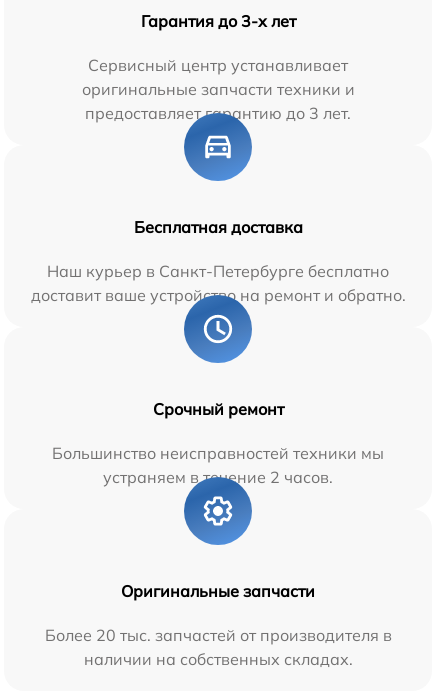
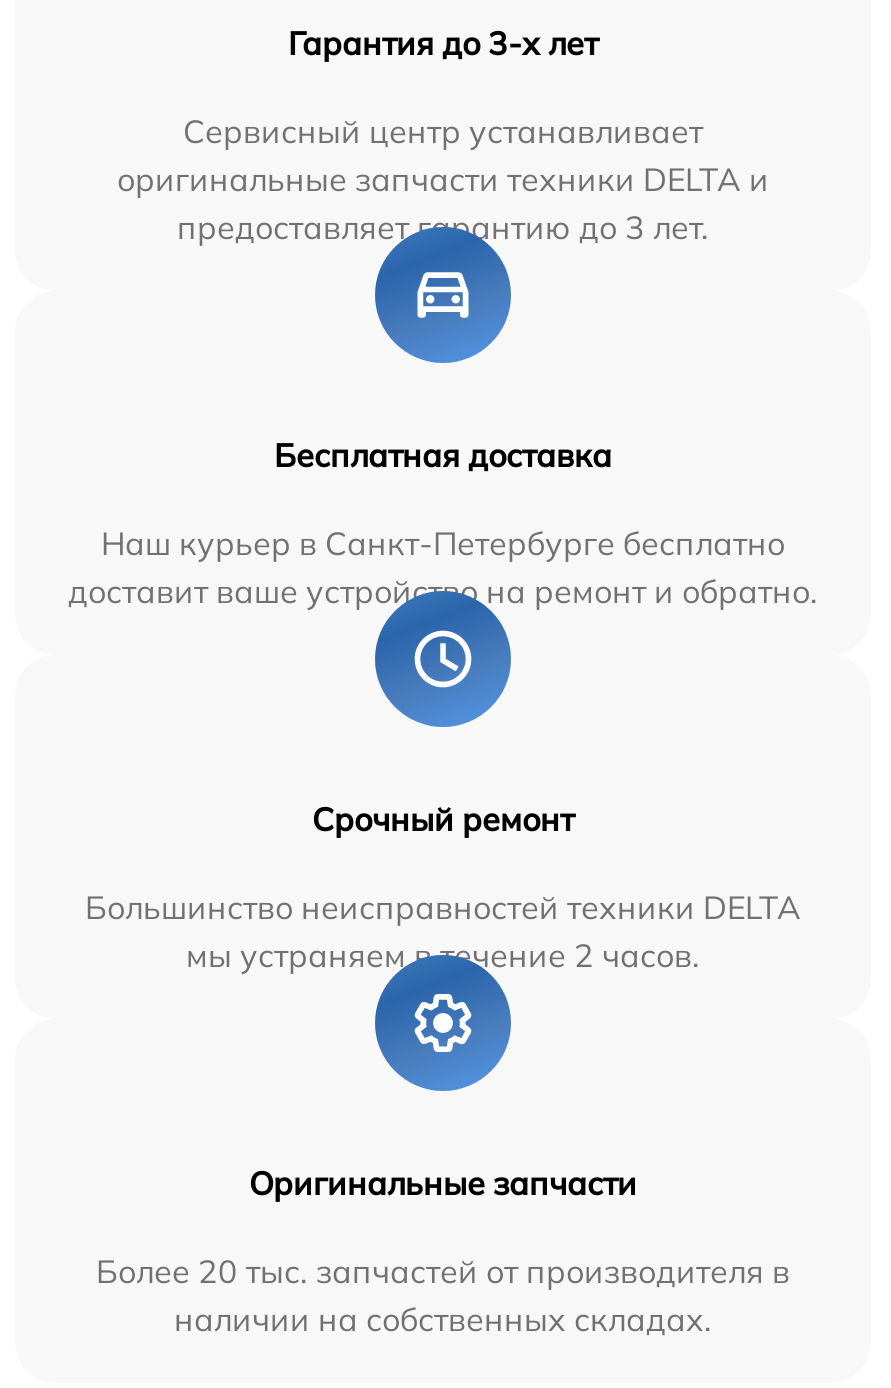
- оригинальные запчасти техники и
+ оригинальные запчасти техники DELTA и

- Большинство неисправностей техники мы
- устраняем в течение 2 часов.
+ Большинство неисправностей техники DELTA
+ мы устраняем в течение 2 часов.
